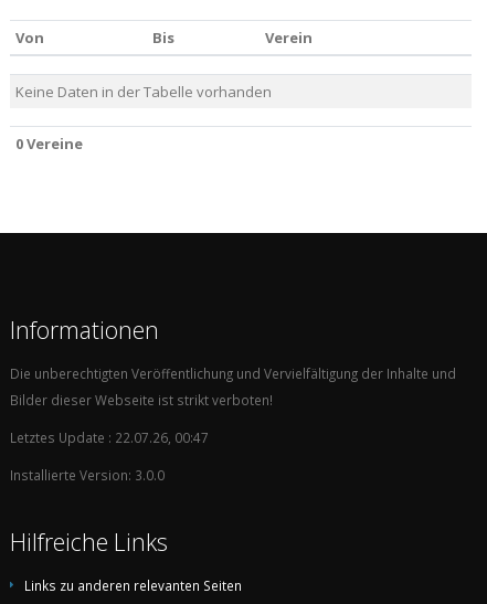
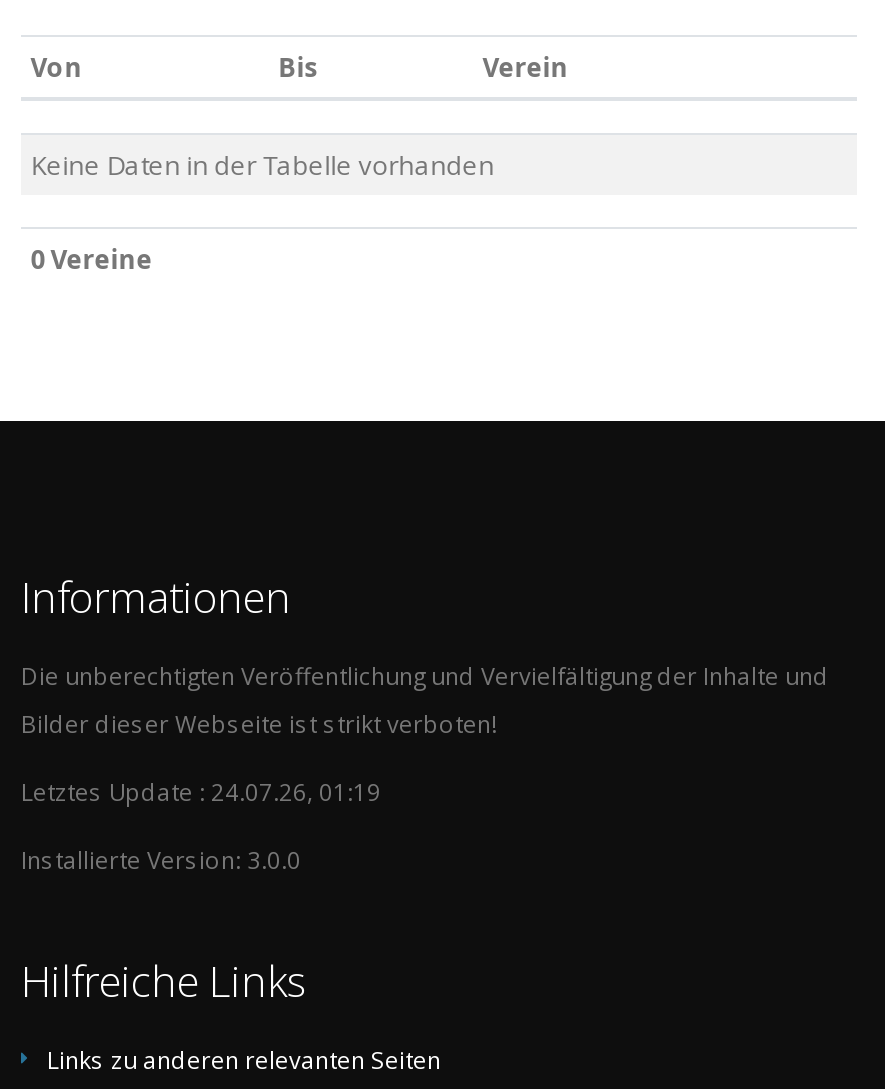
- Letztes Update : 22.07.26, 00:47
+ Letztes Update : 24.07.26, 01:19
